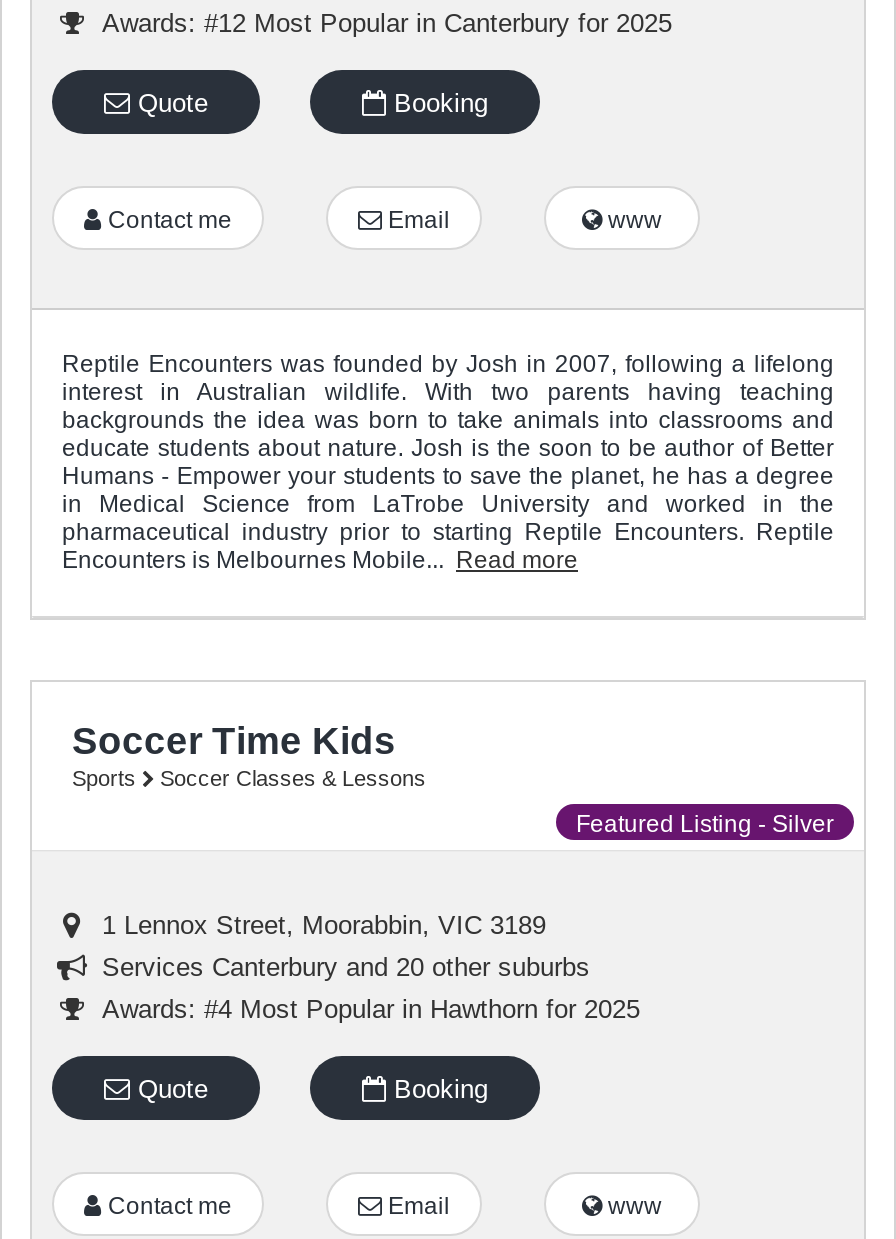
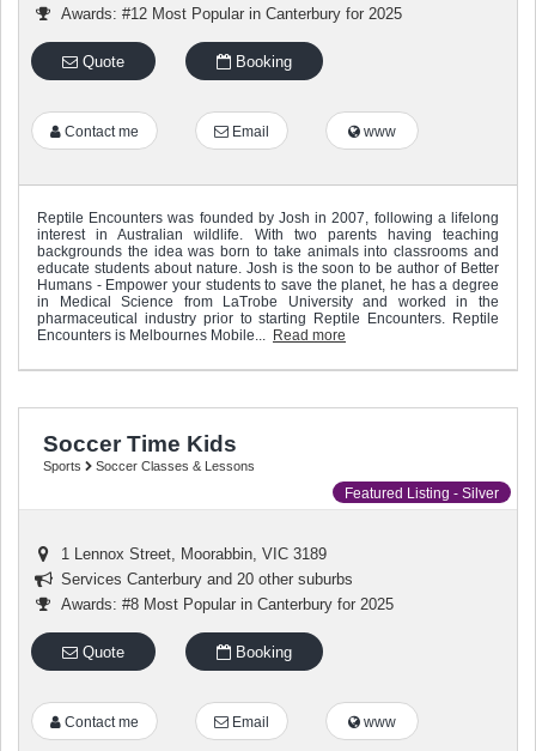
- Awards: #4 Most Popular in Hawthorn for 2025
+ Awards: #8 Most Popular in Canterbury for 2025
